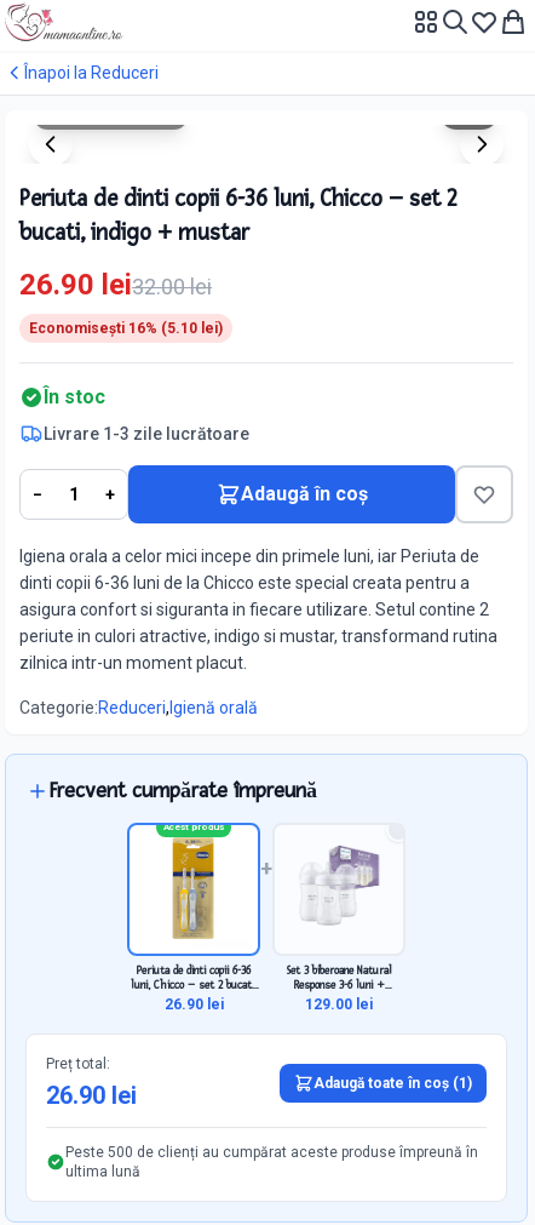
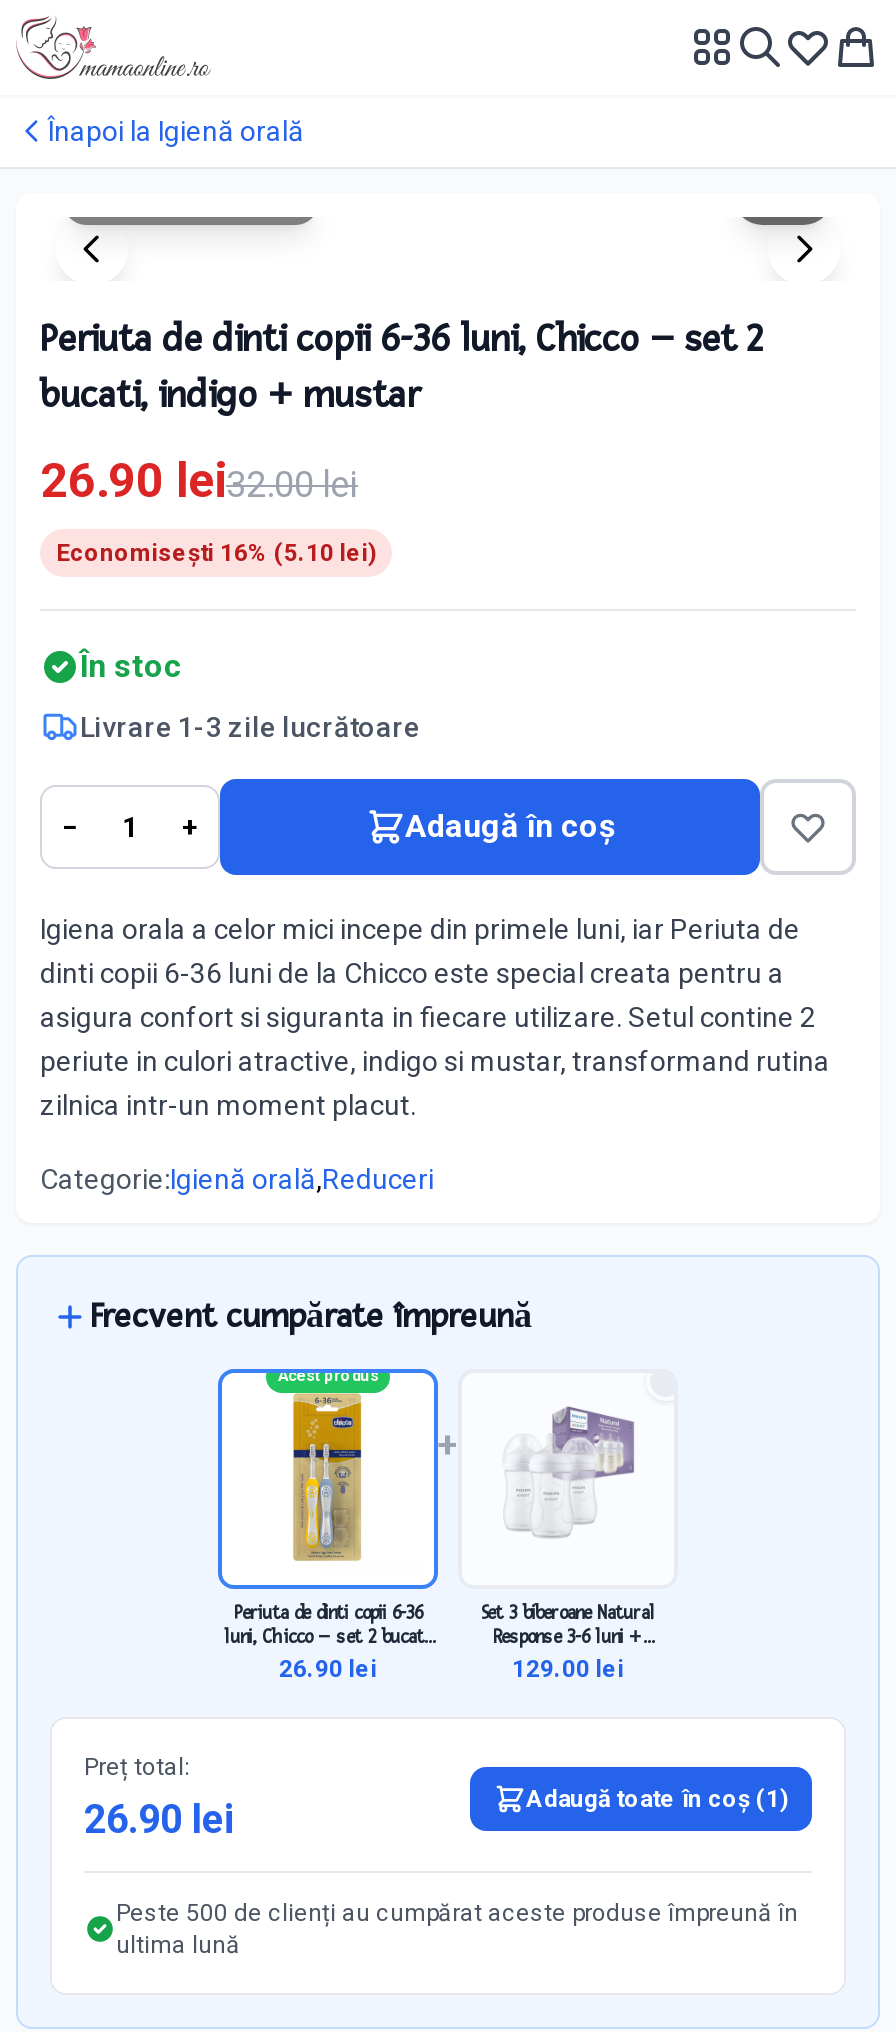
- Înapoi la Reduceri
+ Înapoi la Igienă orală

- Categorie:Reduceri,Igienă orală
+ Categorie:Igienă orală,Reduceri
